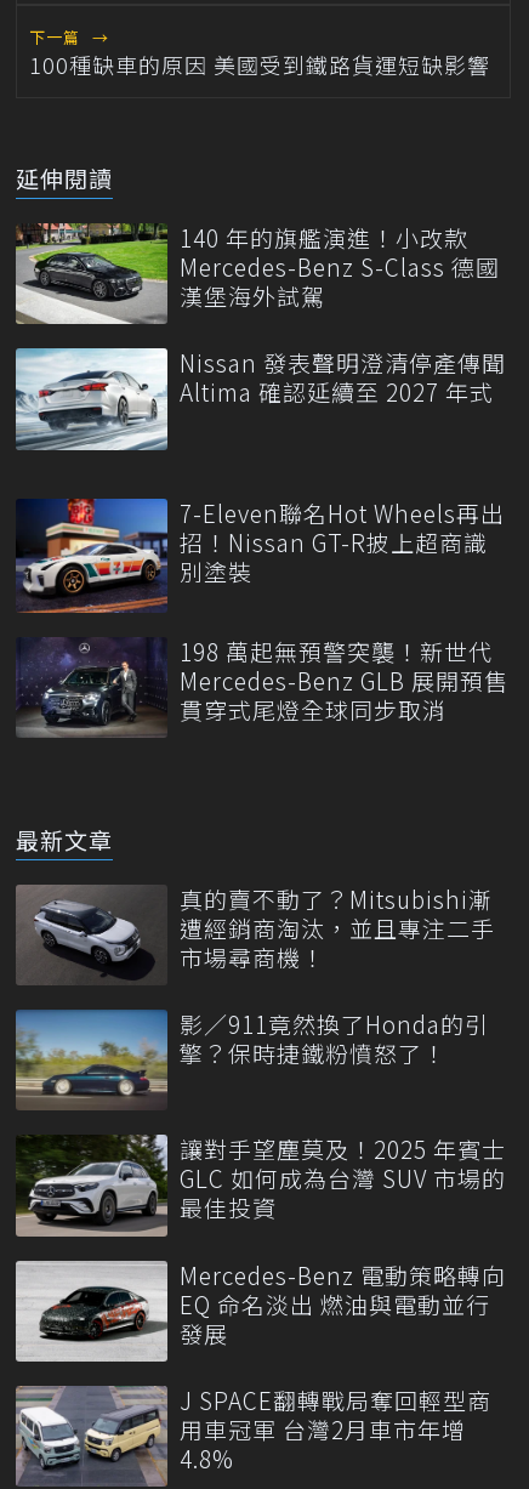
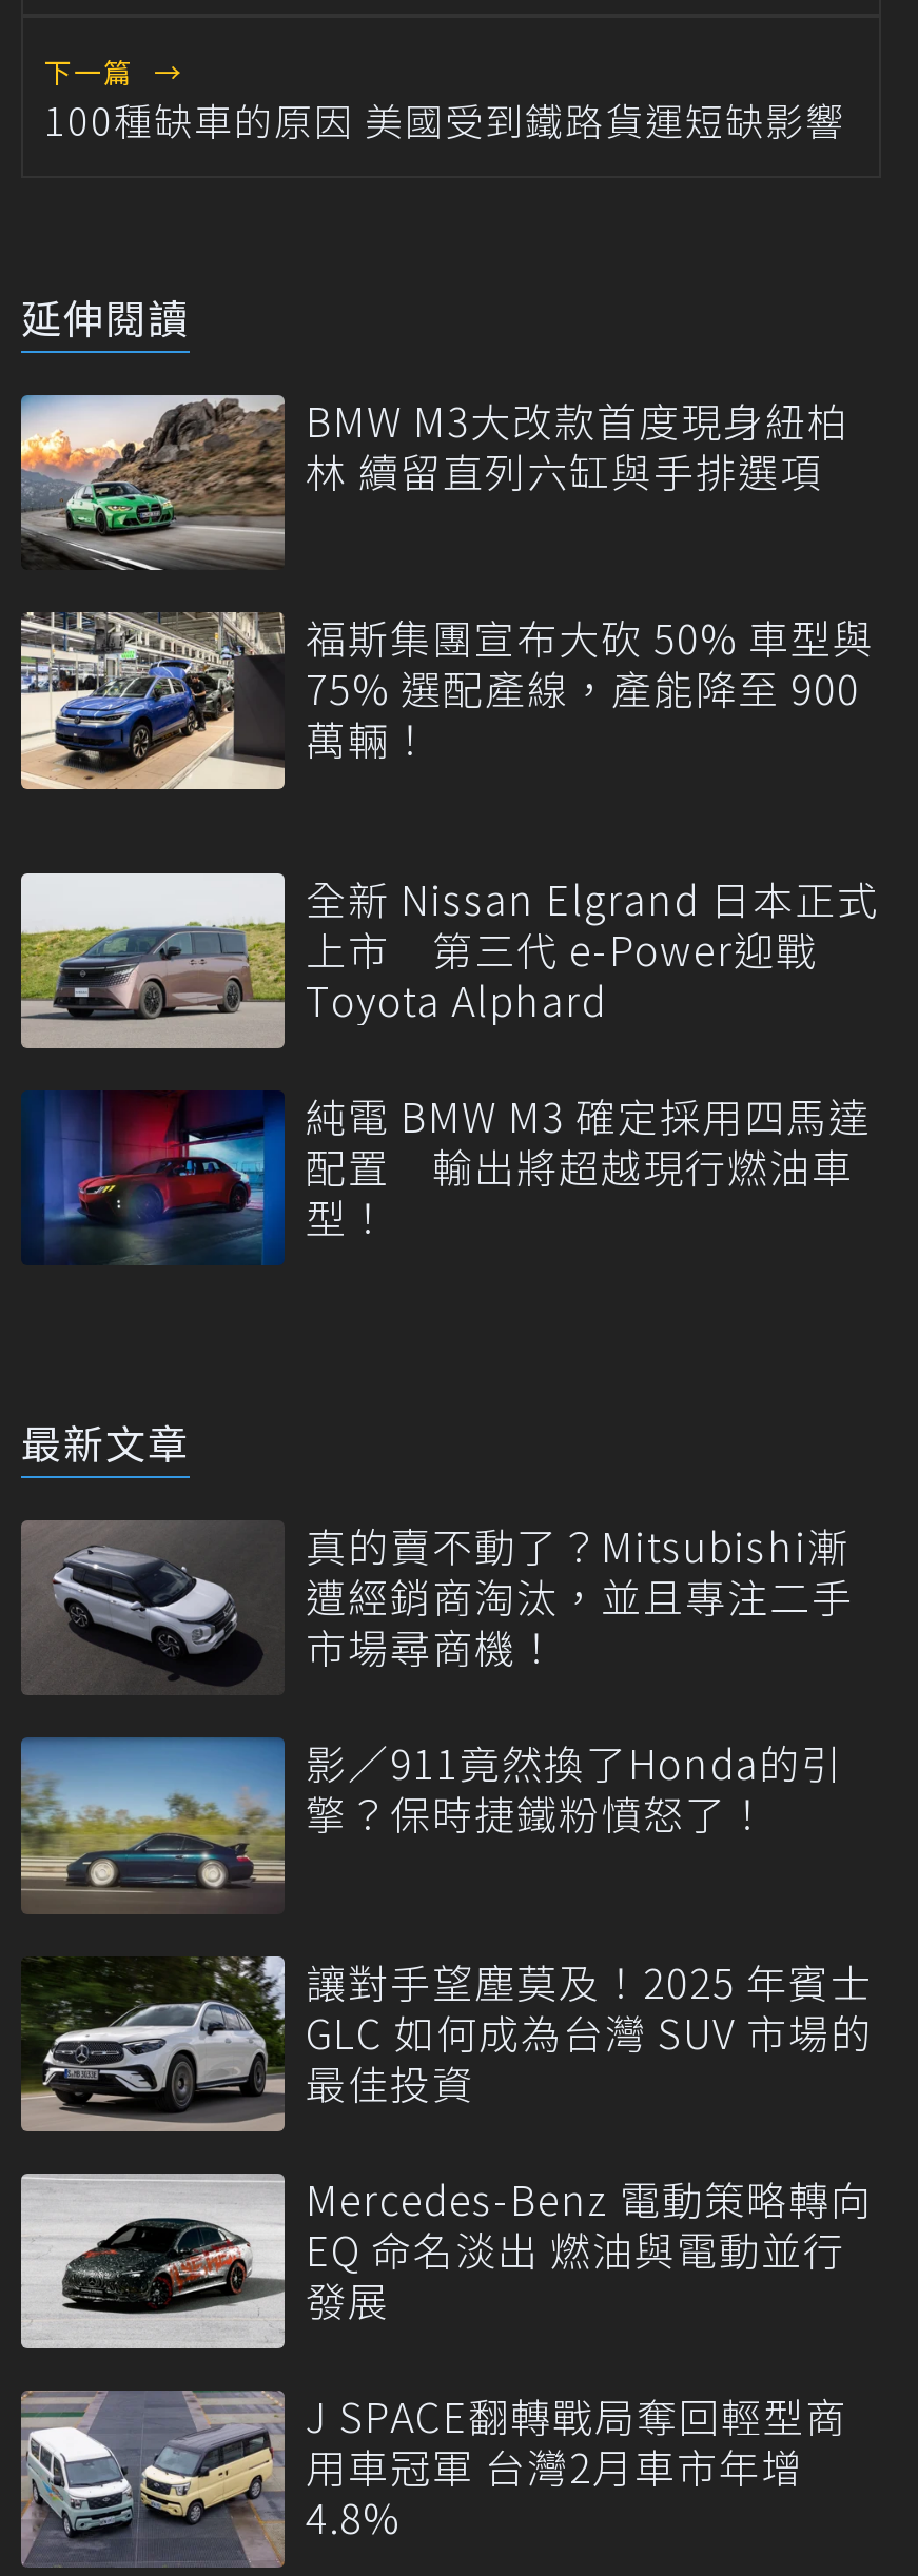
- [image]
- 140 年的旗艦演進！小改款
- Mercedes-Benz S-Class 德國
- 漢堡海外試駕
+ [image]
+ BMW M3大改款首度現身紐柏
+ 林 續留直列六缸與手排選項

- [image]
- Nissan 發表聲明澄清停產傳聞
- Altima 確認延續至 2027 年式
+ [image]
+ 福斯集團宣布大砍 50% 車型與
+ 75% 選配產線，產能降至 900
+ 萬輛！

- [image]
- 7-Eleven聯名Hot Wheels再出
- 招！Nissan GT-R披上超商識
- 別塗裝
+ [image]
+ 全新 Nissan Elgrand 日本正式
+ 上市 第三代 e-Power迎戰
+ Toyota Alphard

- [image]
- 198 萬起無預警突襲！新世代
- Mercedes-Benz GLB 展開預售
- 貫穿式尾燈全球同步取消
+ [image]
+ 純電 BMW M3 確定採用四馬達
+ 配置 輸出將超越現行燃油車
+ 型！
